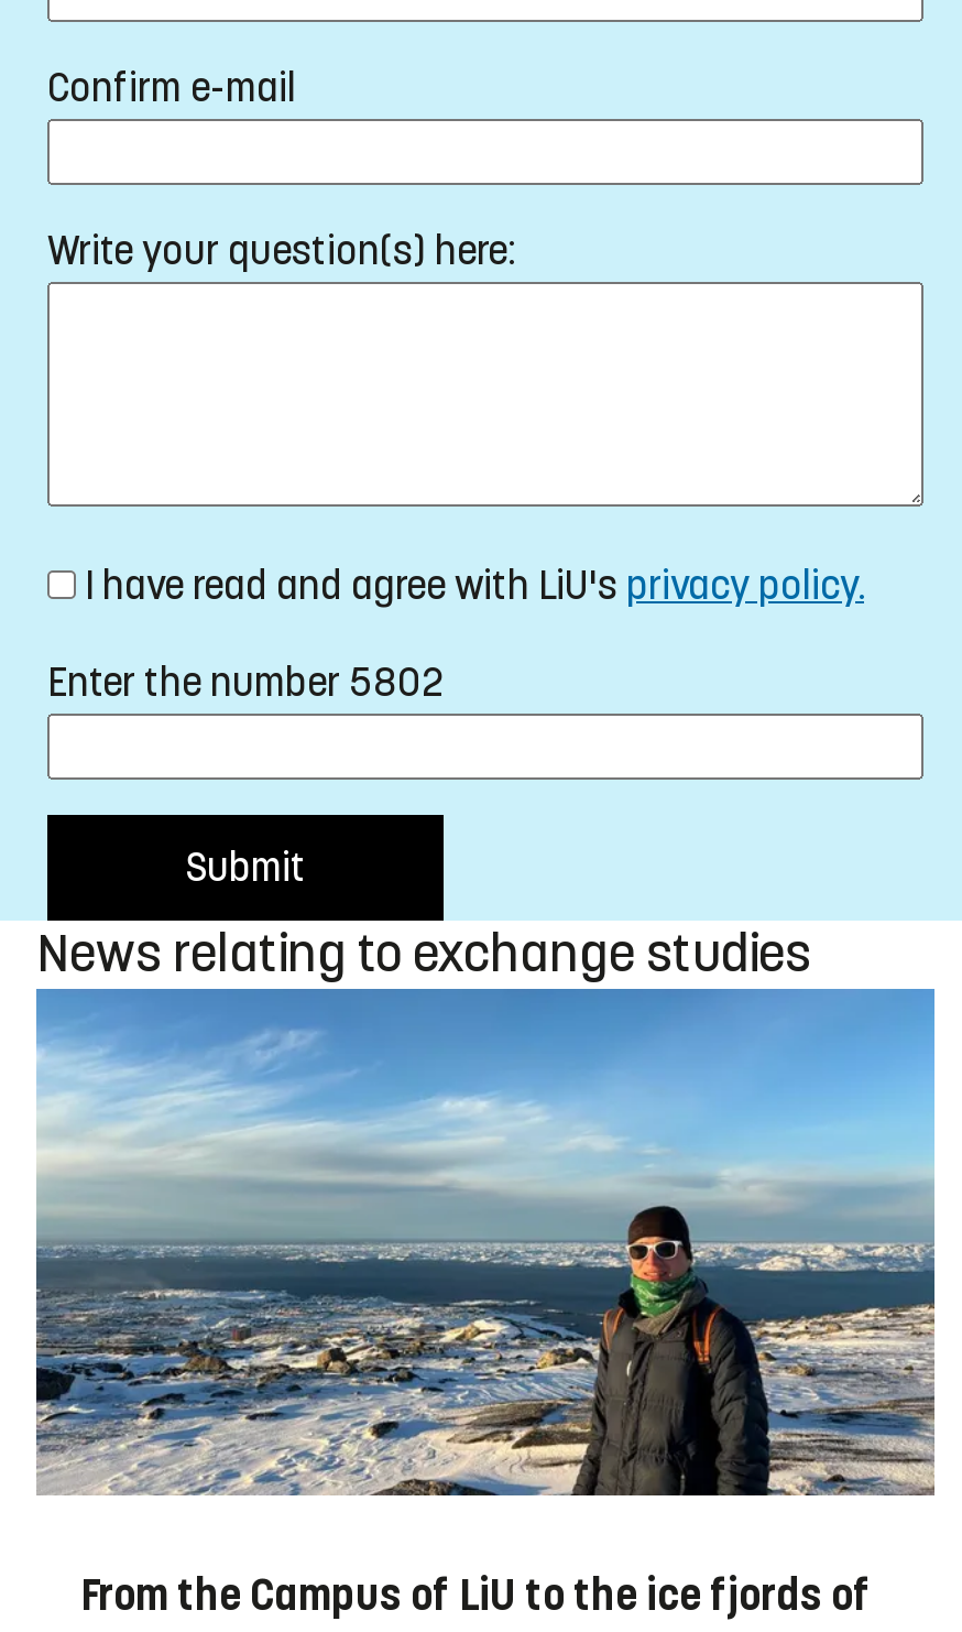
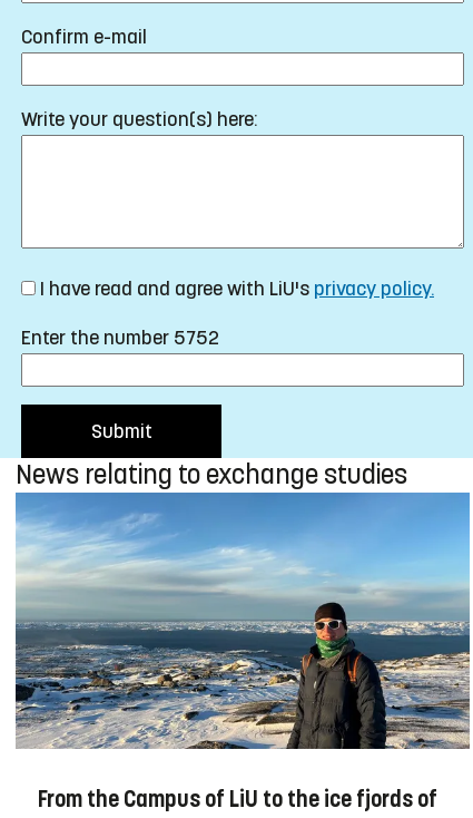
- Enter the number 5802
+ Enter the number 5752
